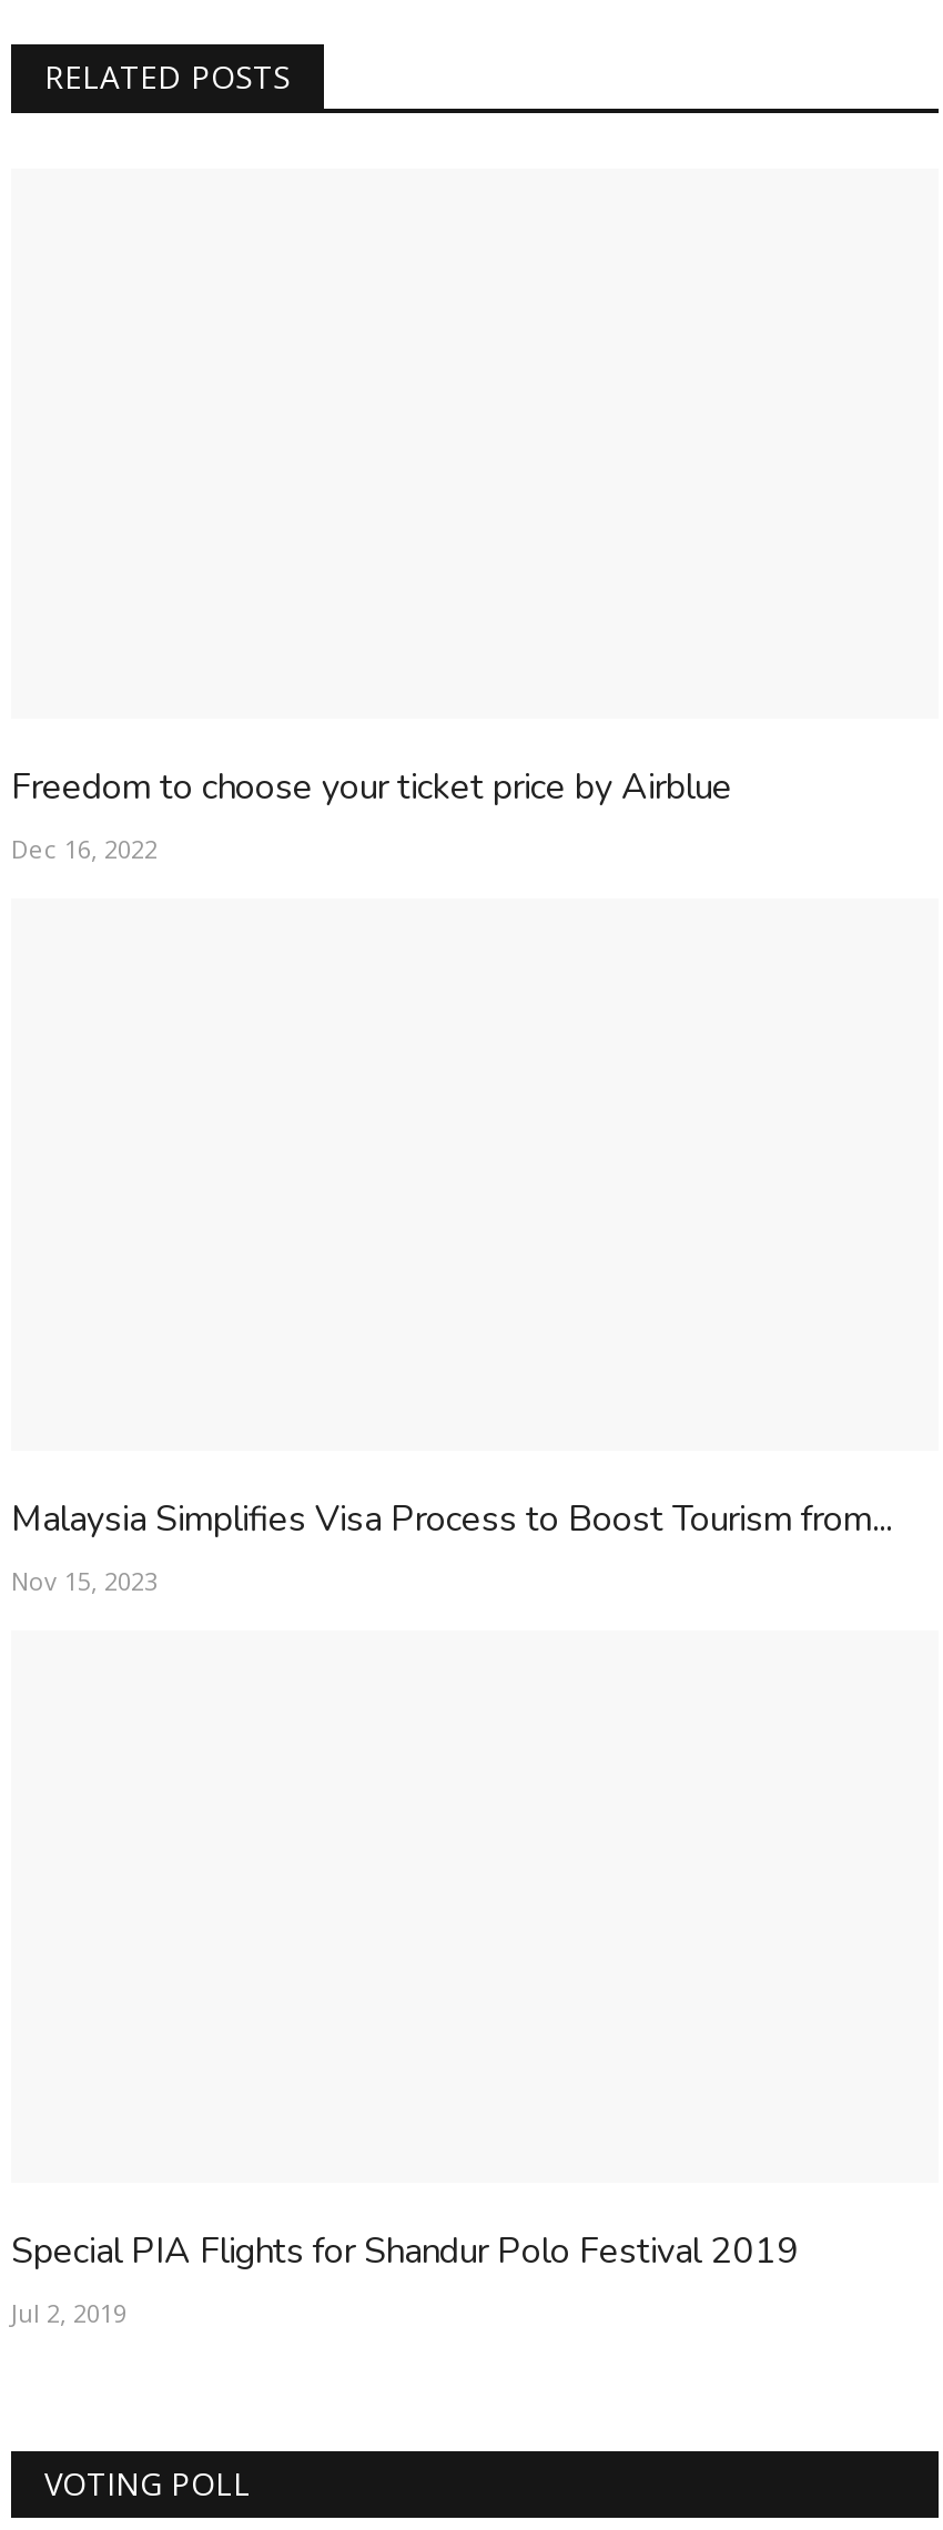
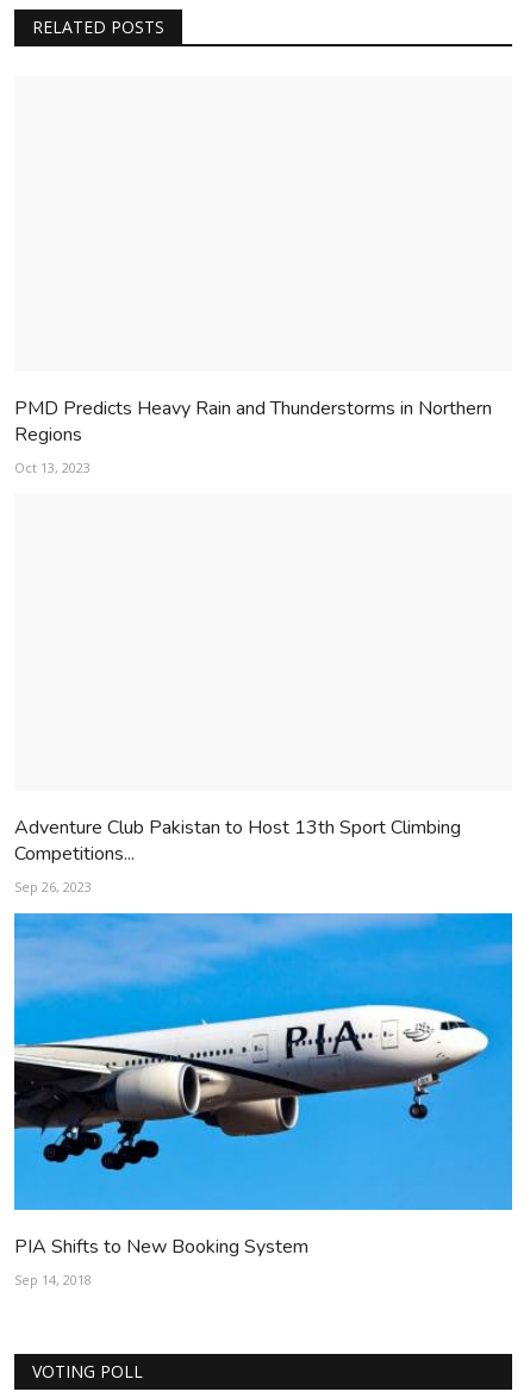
+ [image]

- Freedom to choose your ticket price by Airblue
- Dec 16, 2022
+ PMD Predicts Heavy Rain and Thunderstorms in Northern
+ Regions
+ Oct 13, 2023

- Malaysia Simplifies Visa Process to Boost Tourism from...
- Nov 15, 2023
+ Adventure Club Pakistan to Host 13th Sport Climbing
+ Competitions...
+ Sep 26, 2023

- Special PIA Flights for Shandur Polo Festival 2019
- Jul 2, 2019
+ PIA Shifts to New Booking System
+ Sep 14, 2018
